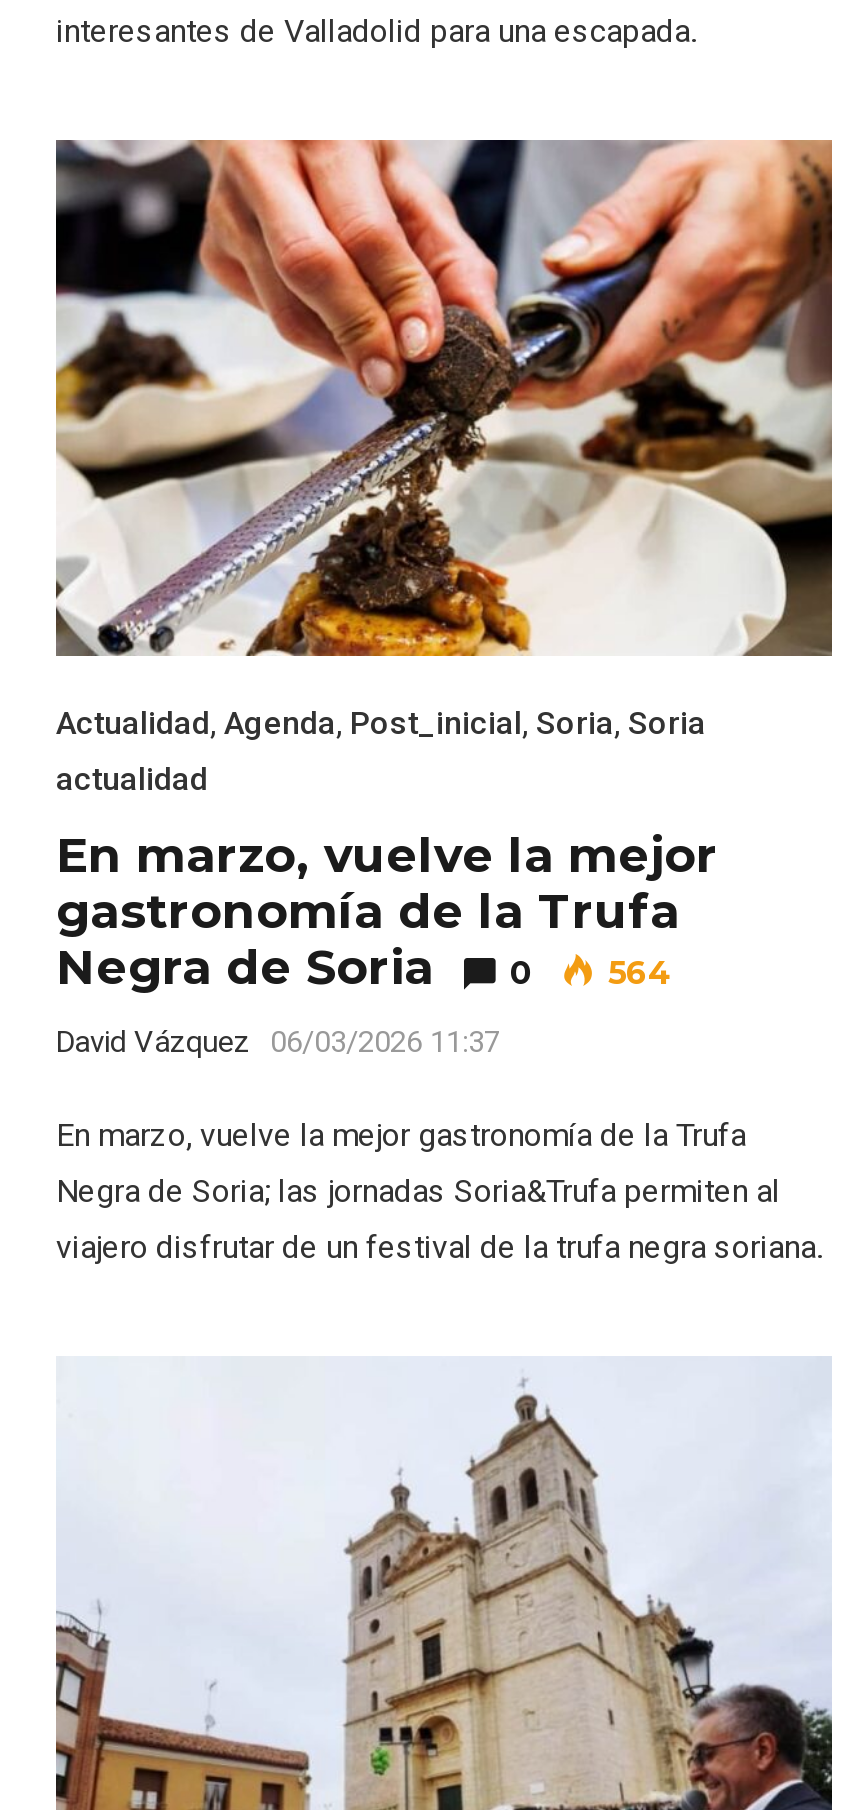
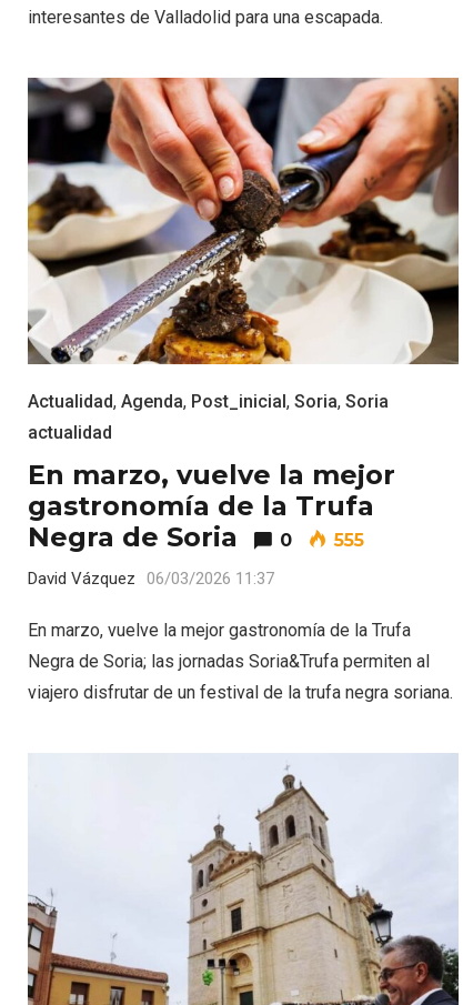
- Negra de Soria 0 564
+ Negra de Soria 0 555
